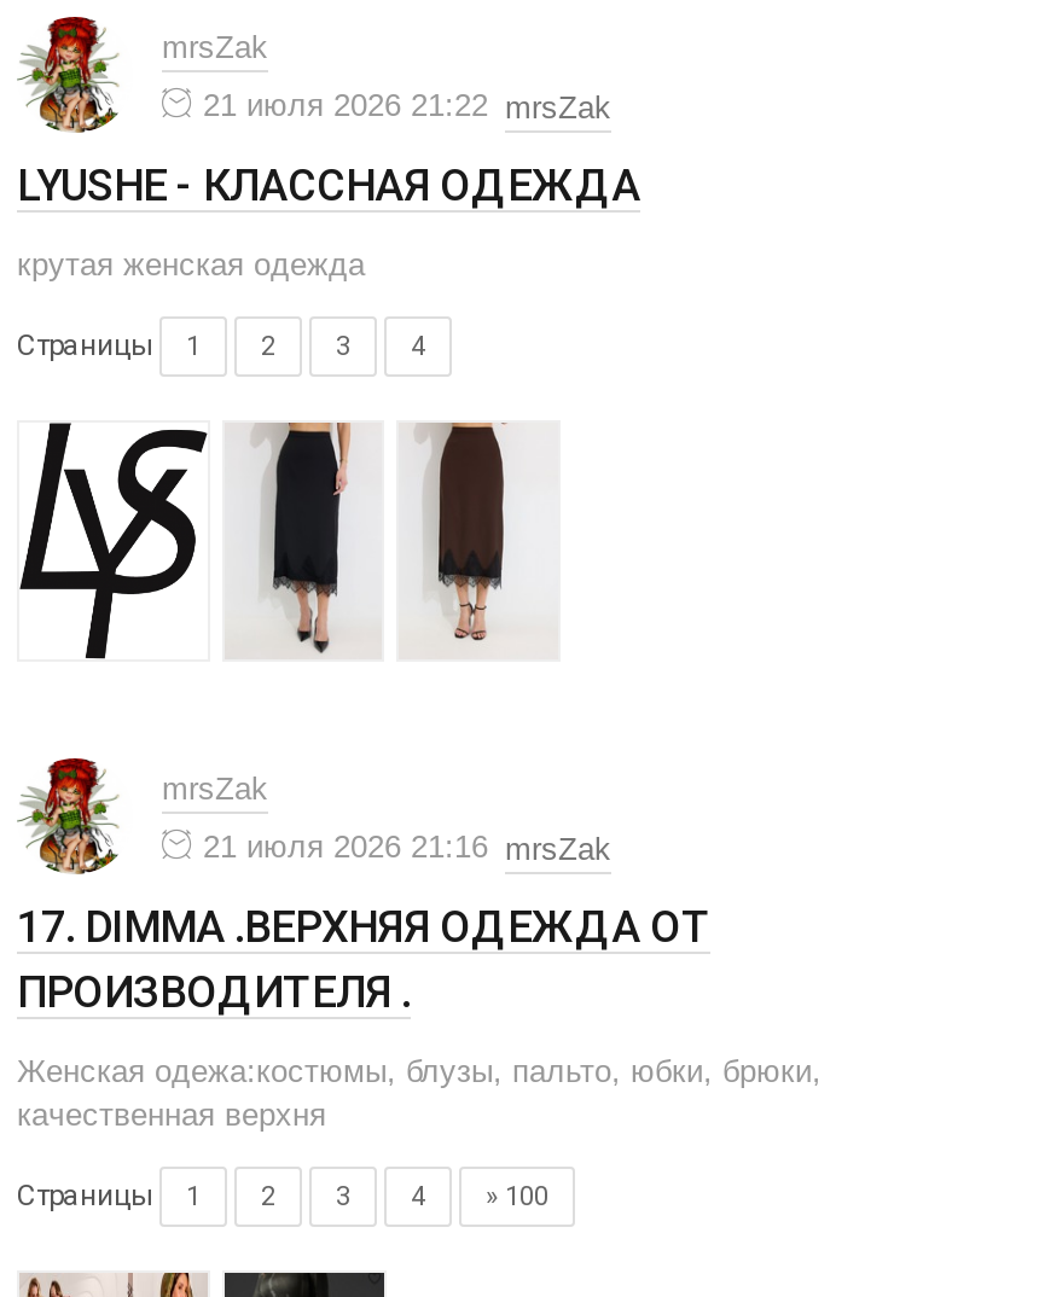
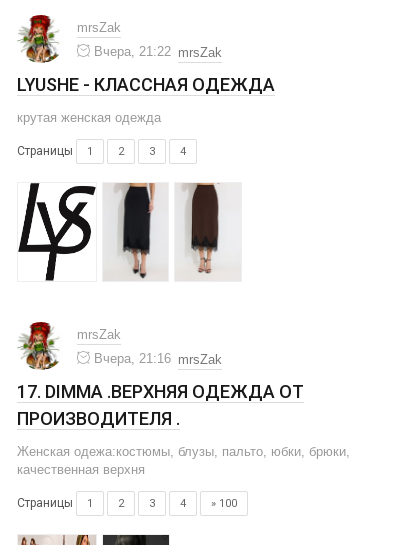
- 21 июля 2026 21:22 mrsZak
+ Вчера, 21:22 mrsZak

- 21 июля 2026 21:16 mrsZak
+ Вчера, 21:16 mrsZak
